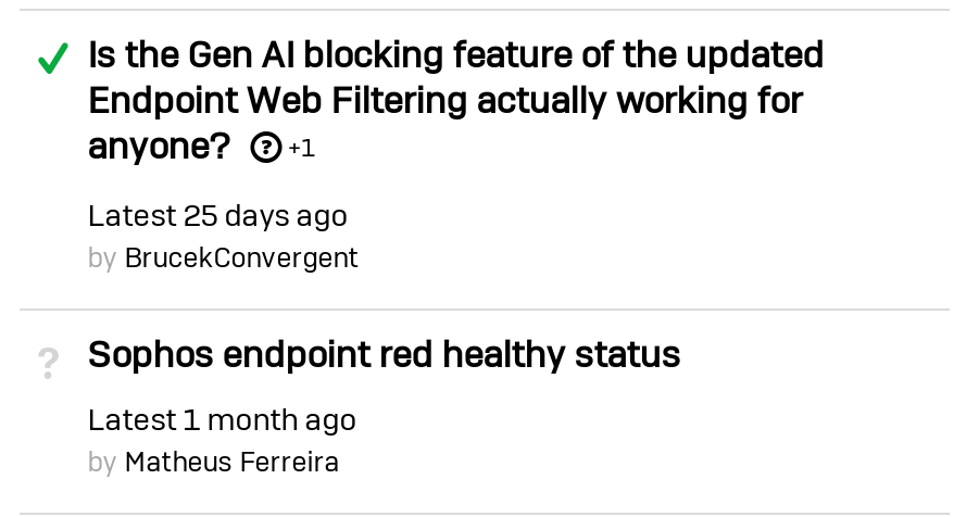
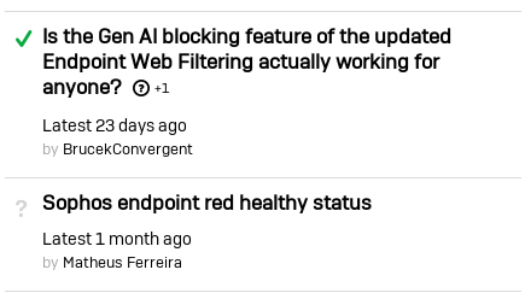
- Latest 25 days ago
+ Latest 23 days ago
